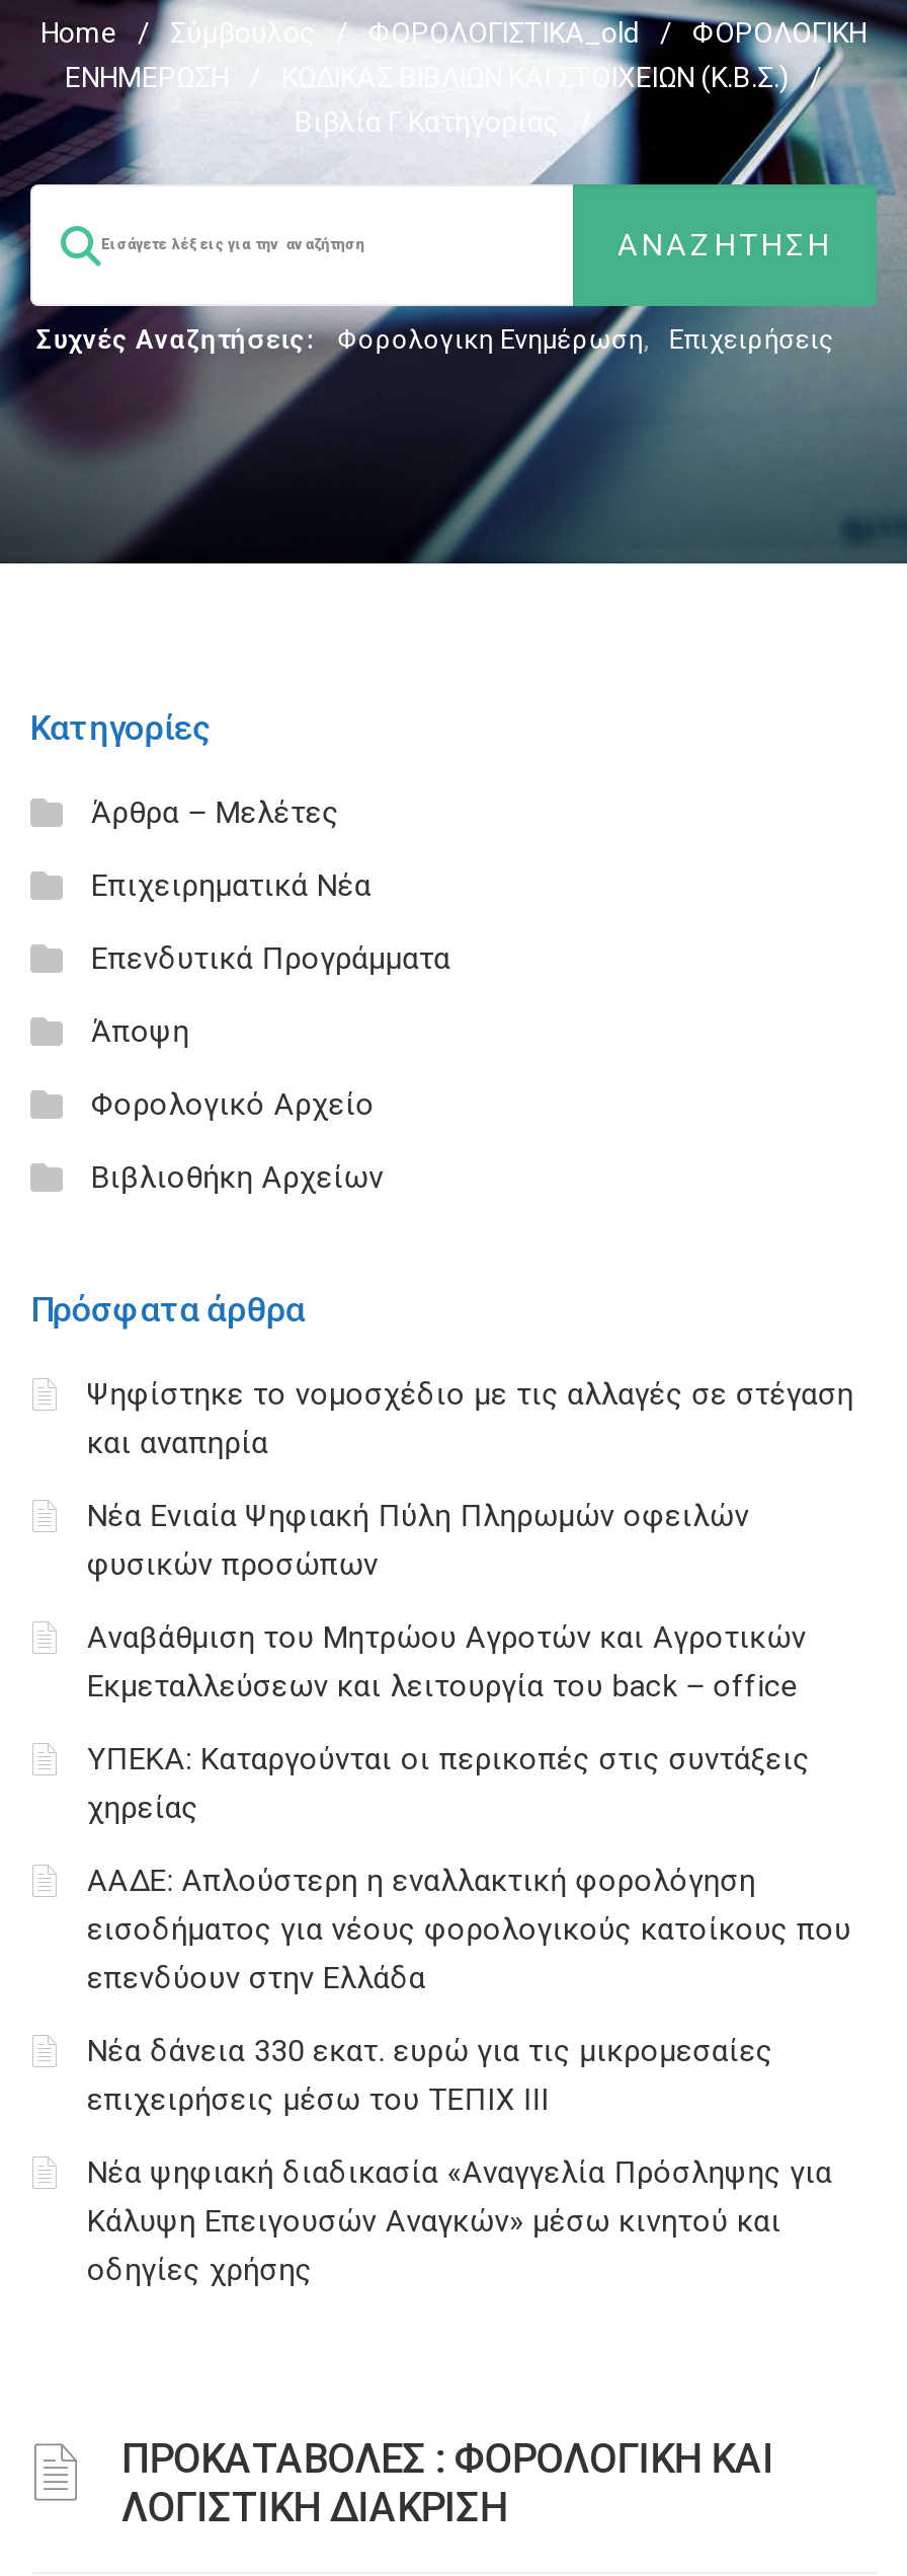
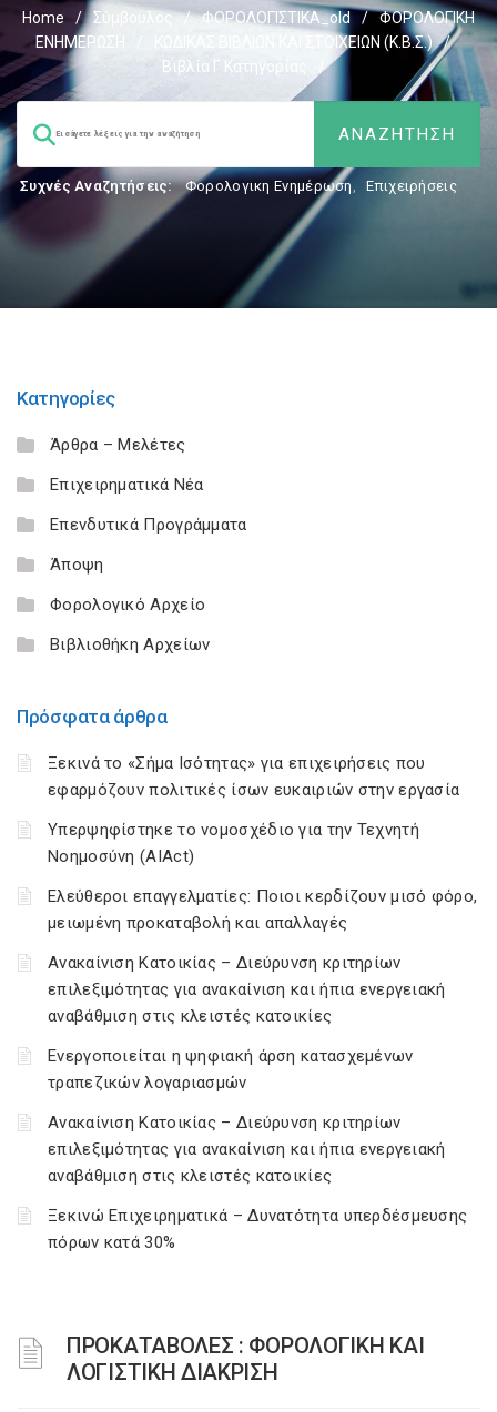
- Ψηφίστηκε το νομοσχέδιο με τις αλλαγές σε στέγαση
- και αναπηρία
+ Ξεκινά το «Σήμα Ισότητας» για επιχειρήσεις που
+ εφαρμόζουν πολιτικές ίσων ευκαιριών στην εργασία

- Νέα Ενιαία Ψηφιακή Πύλη Πληρωμών οφειλών
- φυσικών προσώπων
+ Υπερψηφίστηκε το νομοσχέδιο για την Τεχνητή
+ Νοημοσύνη (AIAct)

- Αναβάθμιση του Μητρώου Αγροτών και Αγροτικών
- Εκμεταλλεύσεων και λειτουργία του back – office
+ Ελεύθεροι επαγγελματίες: Ποιοι κερδίζουν μισό φόρο,
+ μειωμένη προκαταβολή και απαλλαγές

- ΥΠΕΚΑ: Καταργούνται οι περικοπές στις συντάξεις
- χηρείας
+ Ανακαίνιση Κατοικίας – Διεύρυνση κριτηρίων
+ επιλεξιμότητας για ανακαίνιση και ήπια ενεργειακή
+ αναβάθμιση στις κλειστές κατοικίες

- ΑΑΔΕ: Απλούστερη η εναλλακτική φορολόγηση
- εισοδήματος για νέους φορολογικούς κατοίκους που
- επενδύουν στην Ελλάδα
+ Ενεργοποιείται η ψηφιακή άρση κατασχεμένων
+ τραπεζικών λογαριασμών

- Νέα δάνεια 330 εκατ. ευρώ για τις μικρομεσαίες
- επιχειρήσεις μέσω του ΤΕΠΙΧ ΙΙΙ
+ Ανακαίνιση Κατοικίας – Διεύρυνση κριτηρίων
+ επιλεξιμότητας για ανακαίνιση και ήπια ενεργειακή
+ αναβάθμιση στις κλειστές κατοικίες

- Νέα ψηφιακή διαδικασία «Αναγγελία Πρόσληψης για
- Κάλυψη Επειγουσών Αναγκών» μέσω κινητού και
- οδηγίες χρήσης
+ Ξεκινώ Επιχειρηματικά – Δυνατότητα υπερδέσμευσης
+ πόρων κατά 30%
